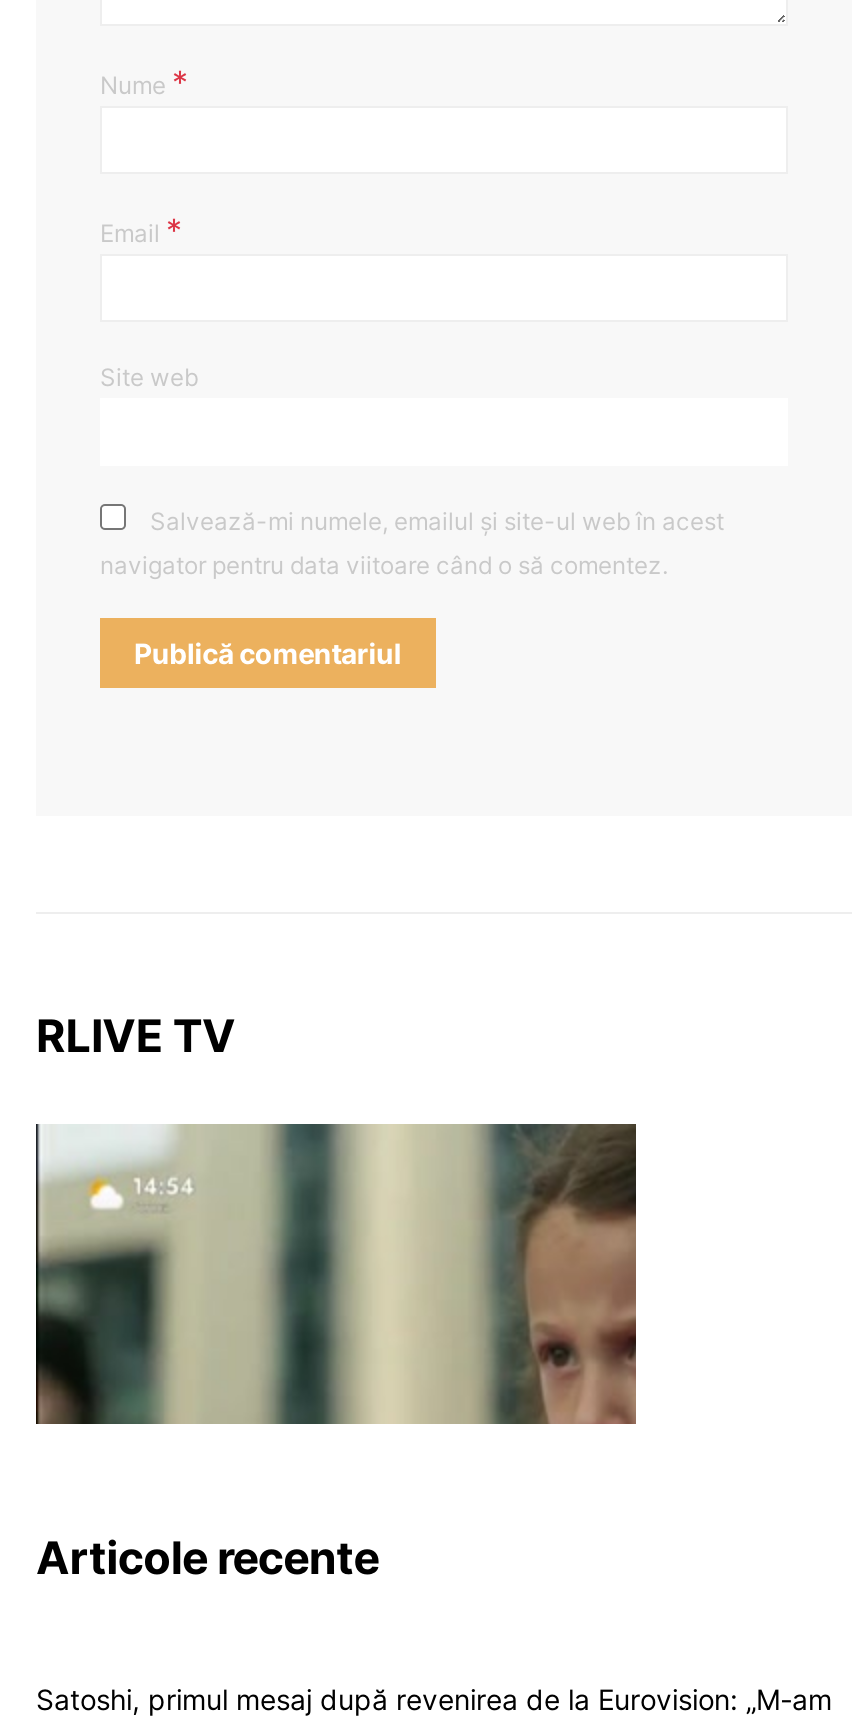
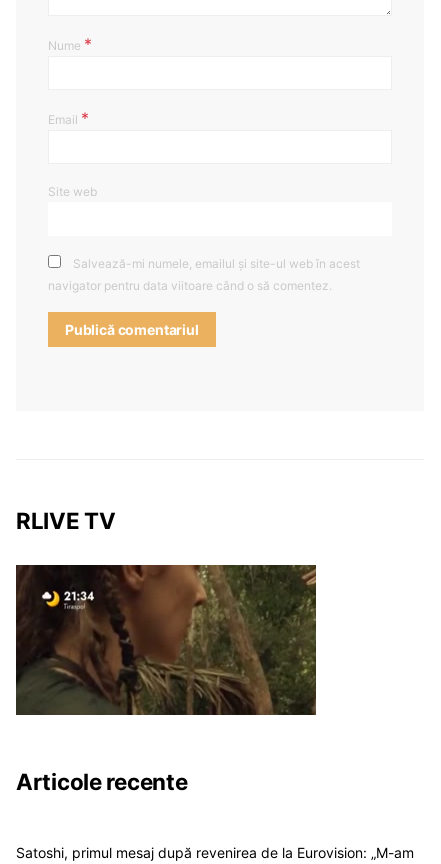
- [image]
+ [image]
